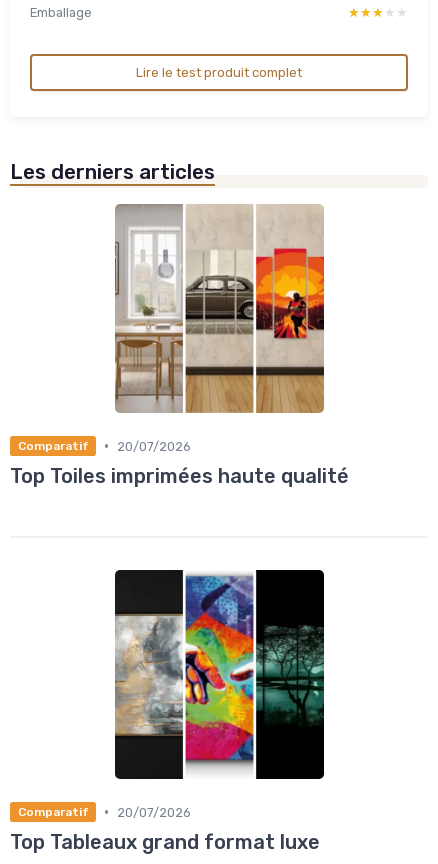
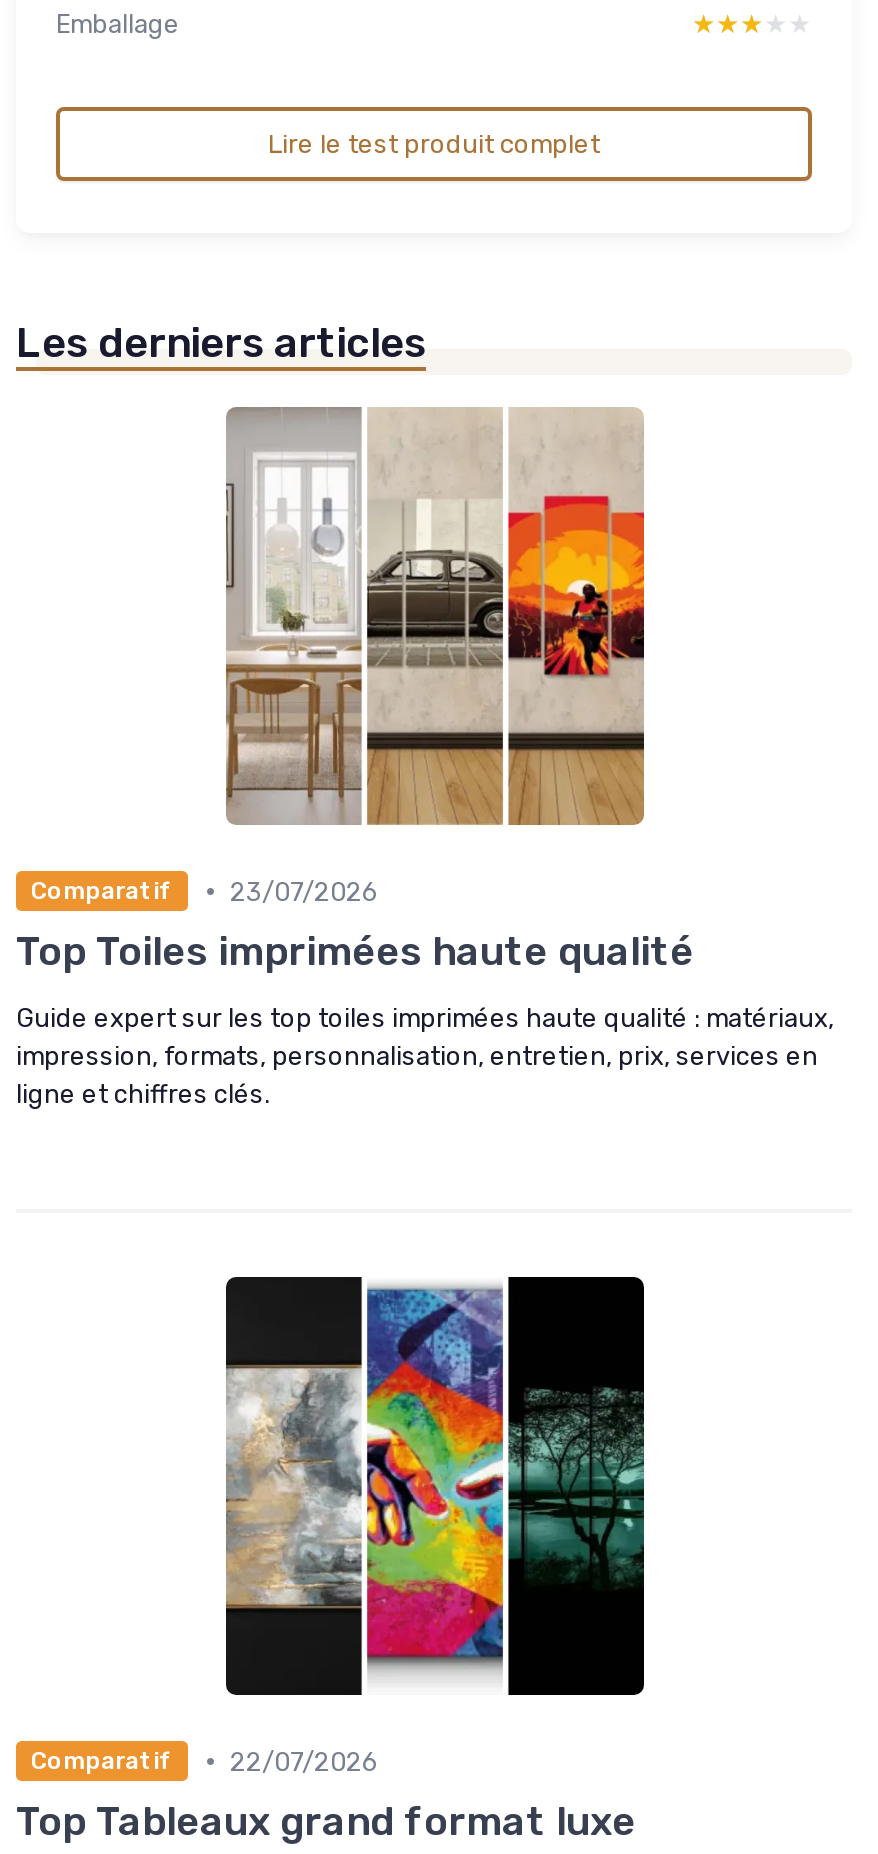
- Comparatif • 20/07/2026
+ Comparatif • 23/07/2026

+ Guide expert sur les top toiles imprimées haute qualité : matériaux,
+ impression, formats, personnalisation, entretien, prix, services en
+ ligne et chiffres clés.

- Comparatif • 20/07/2026
+ Comparatif • 22/07/2026
